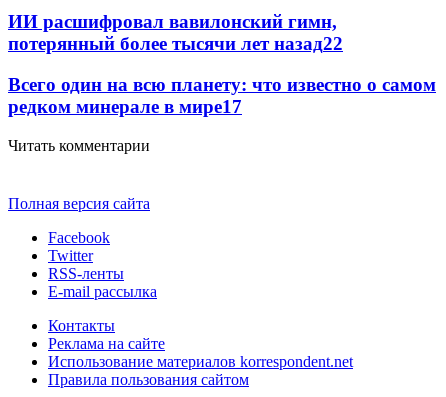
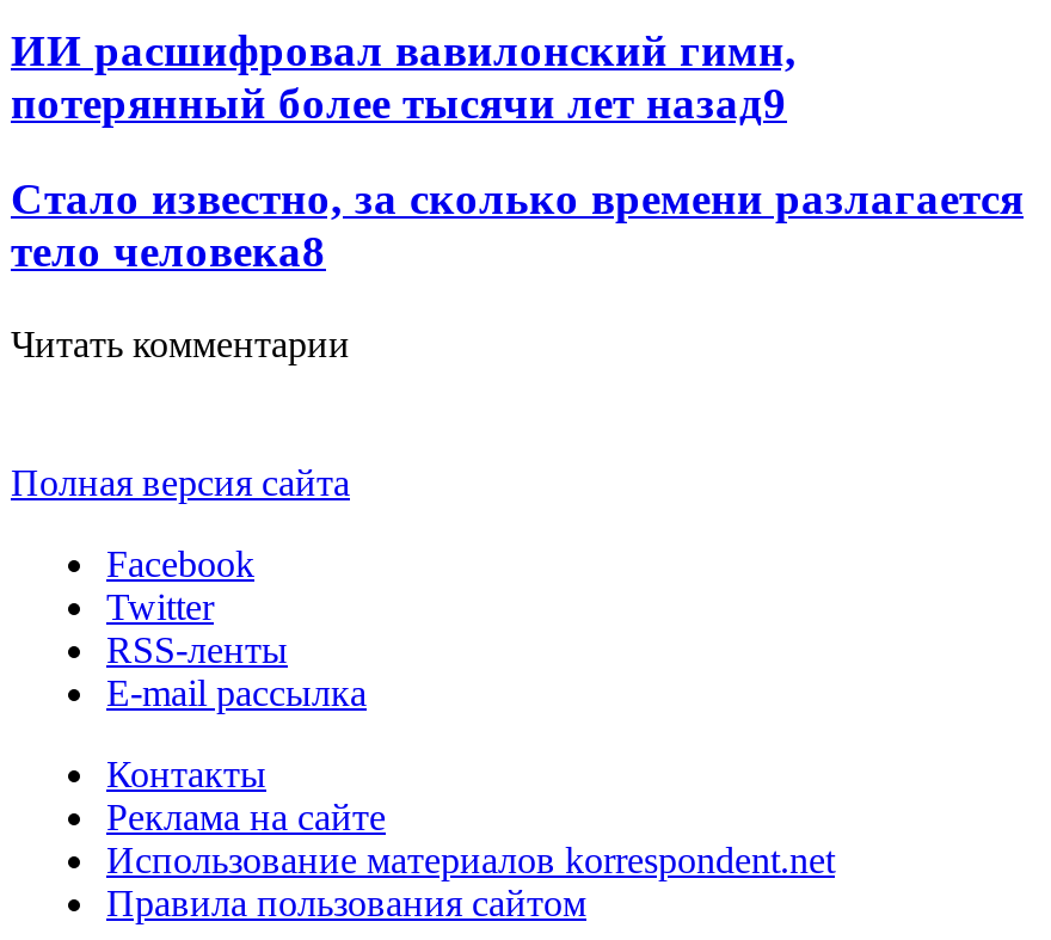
- потерянный более тысячи лет назад22
+ потерянный более тысячи лет назад9

- Всего один на всю планету: что известно о самом
- редком минерале в мире17
+ Стало известно, за сколько времени разлагается
+ тело человека8
